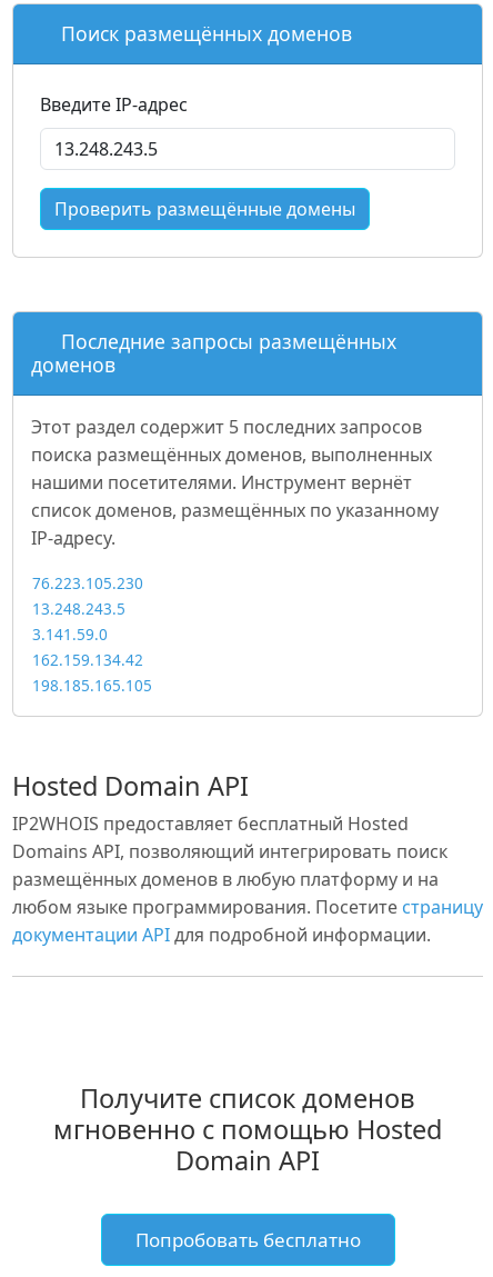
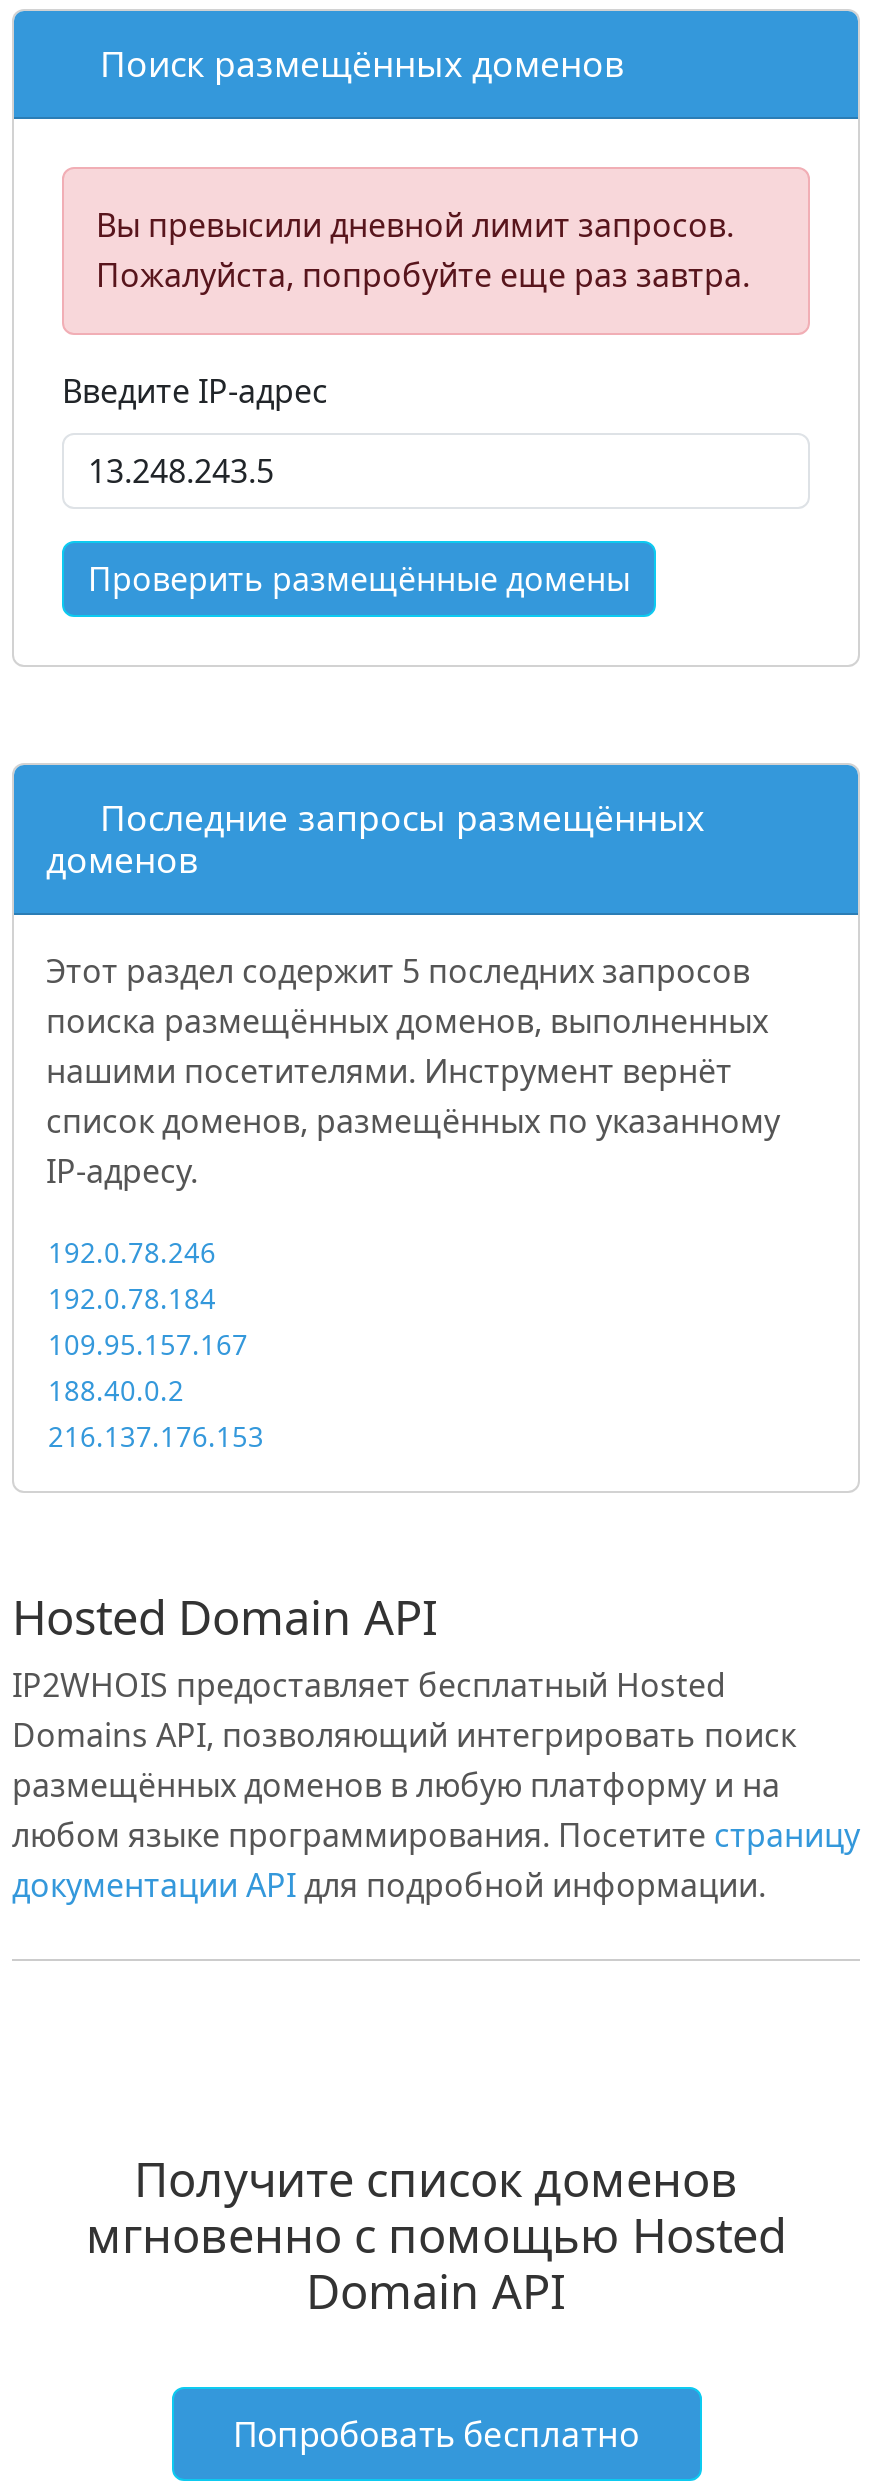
+ [image]
+ Вы превысили дневной лимит запросов.
+ Пожалуйста, попробуйте еще раз завтра.

- 76.223.105.230
+ 192.0.78.246

- 13.248.243.5
+ 192.0.78.184

- 3.141.59.0
+ 109.95.157.167

- 162.159.134.42
+ 188.40.0.2

- 198.185.165.105
+ 216.137.176.153
